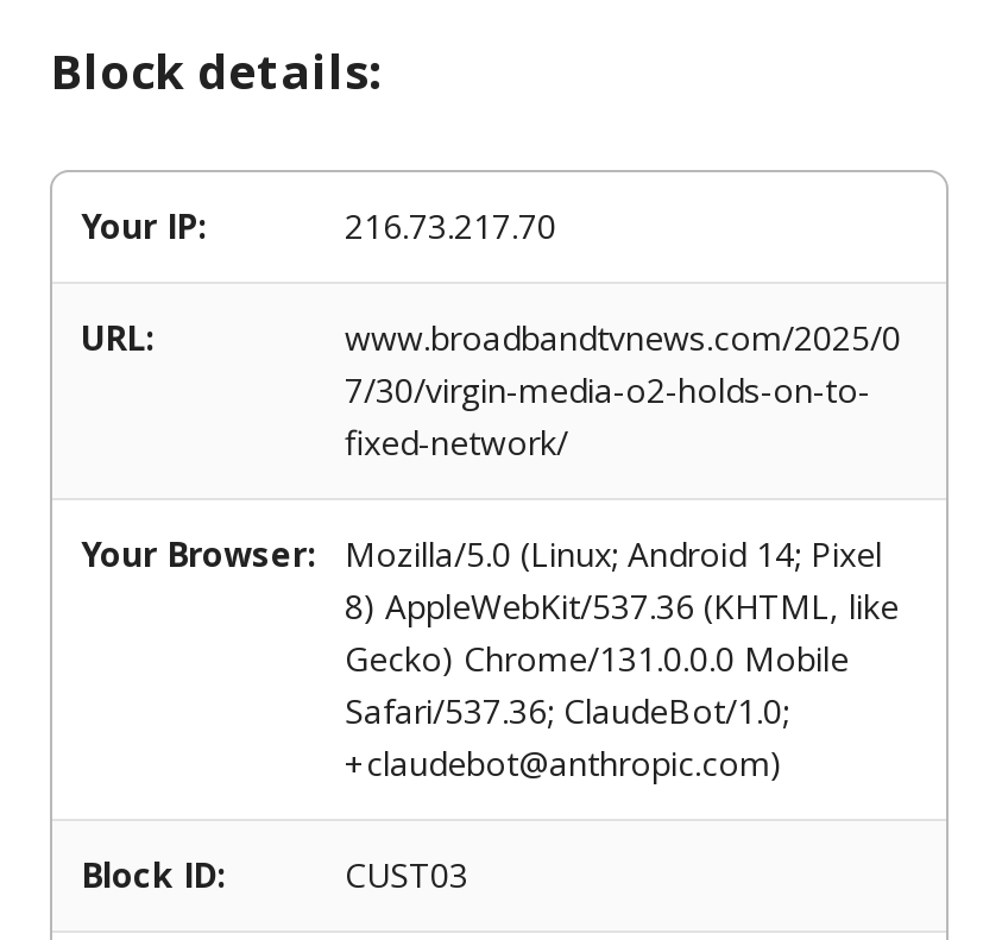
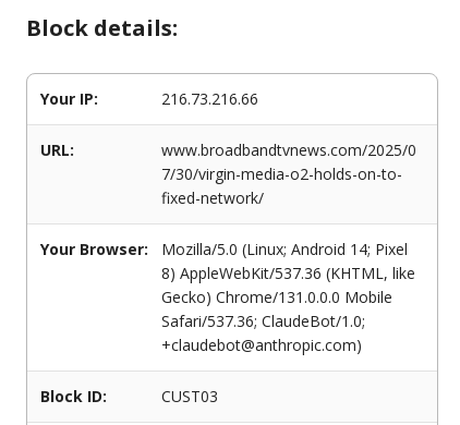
- 216.73.217.70
+ 216.73.216.66
